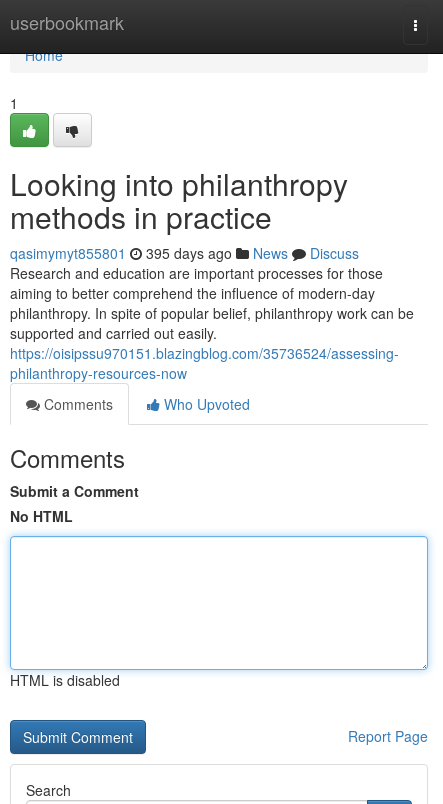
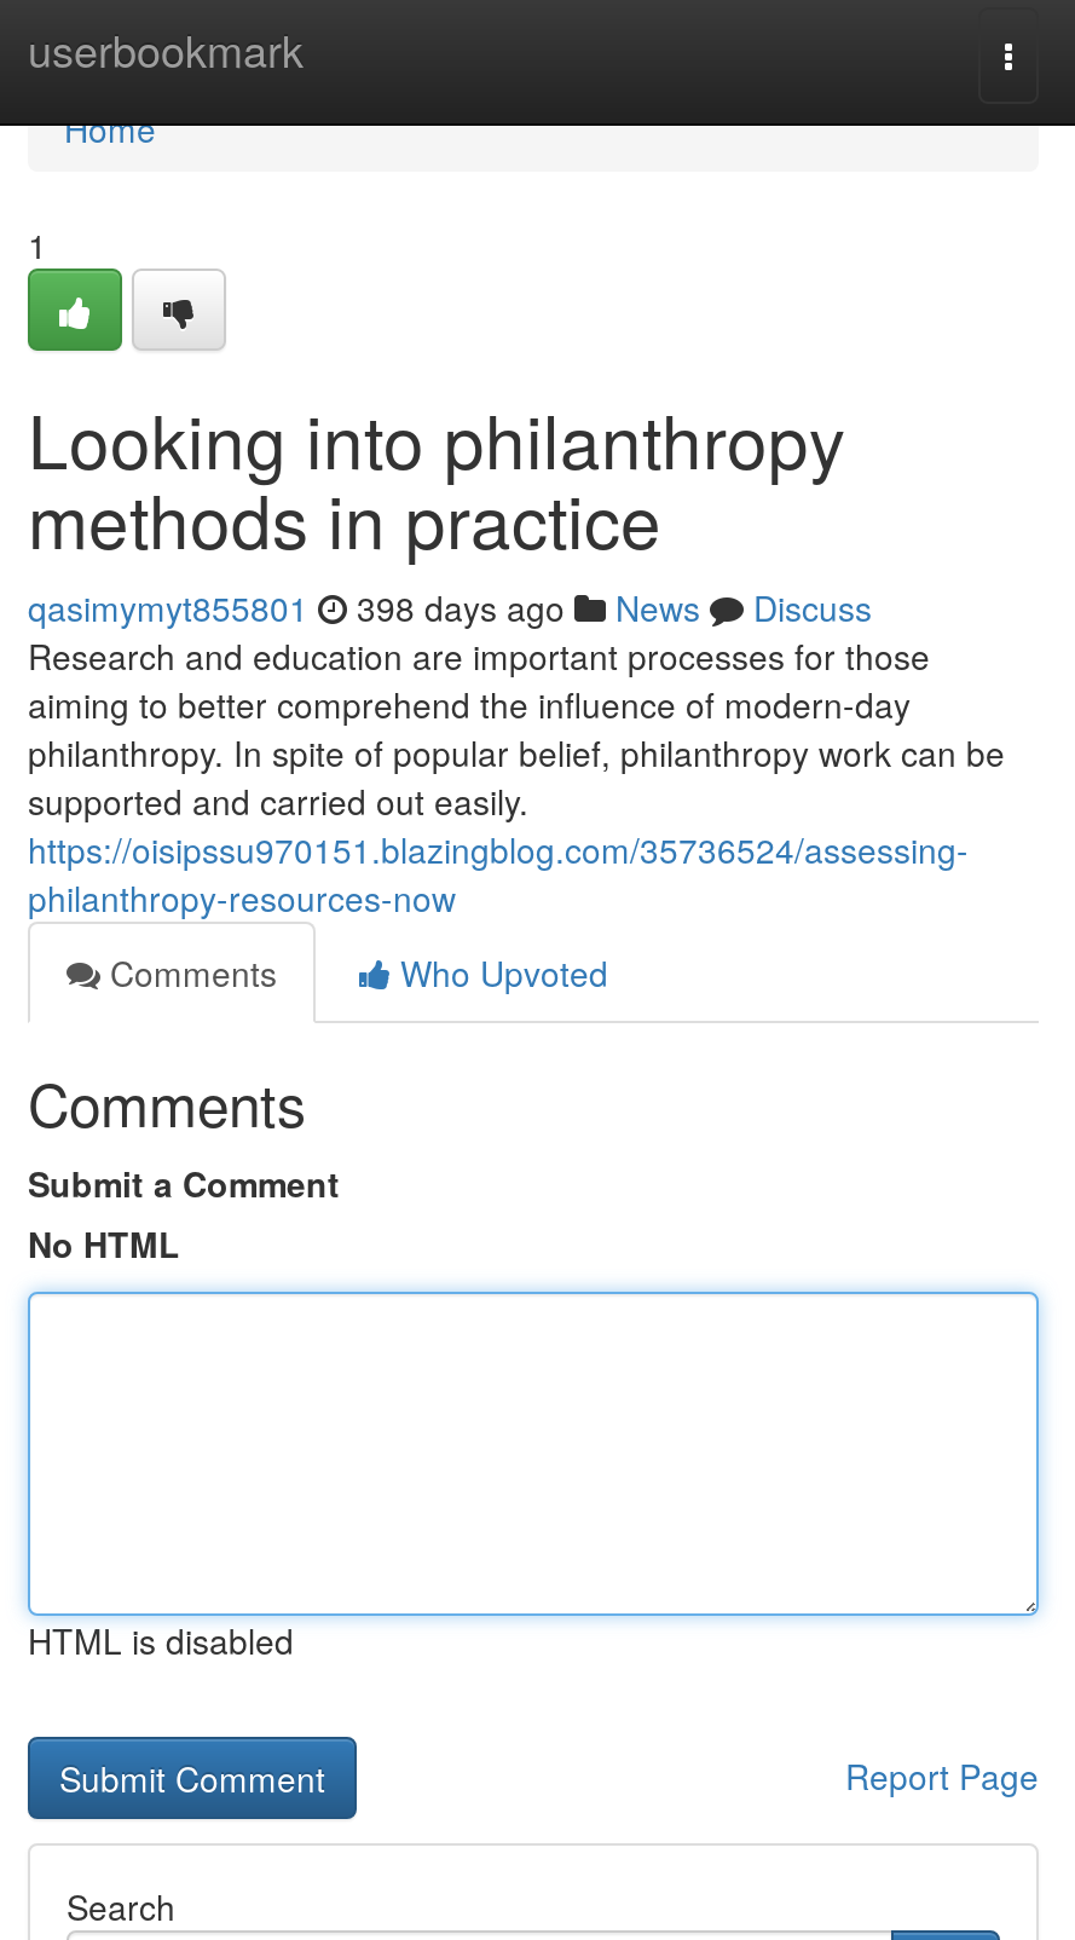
- qasimymyt855801 395 days ago News Discuss
+ qasimymyt855801 398 days ago News Discuss
